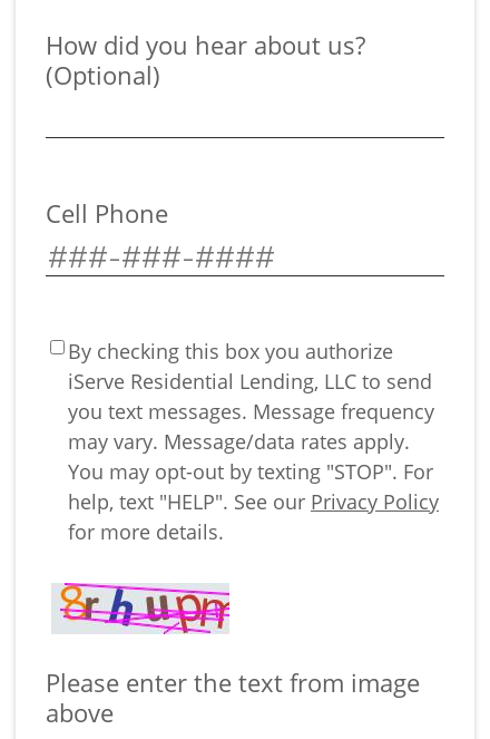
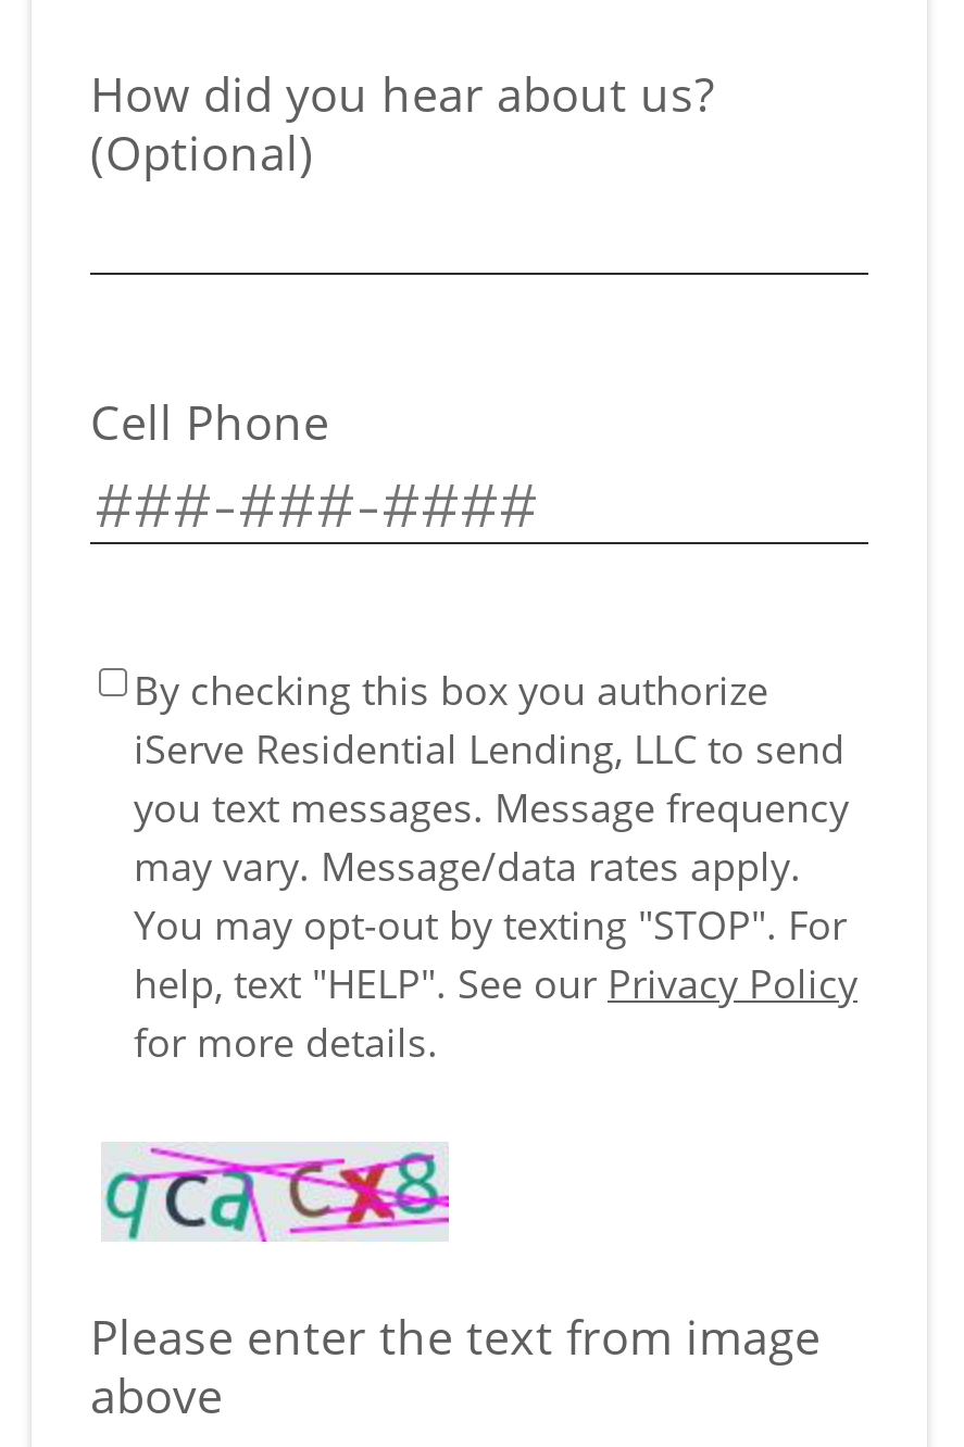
- [image]
+ [image]
